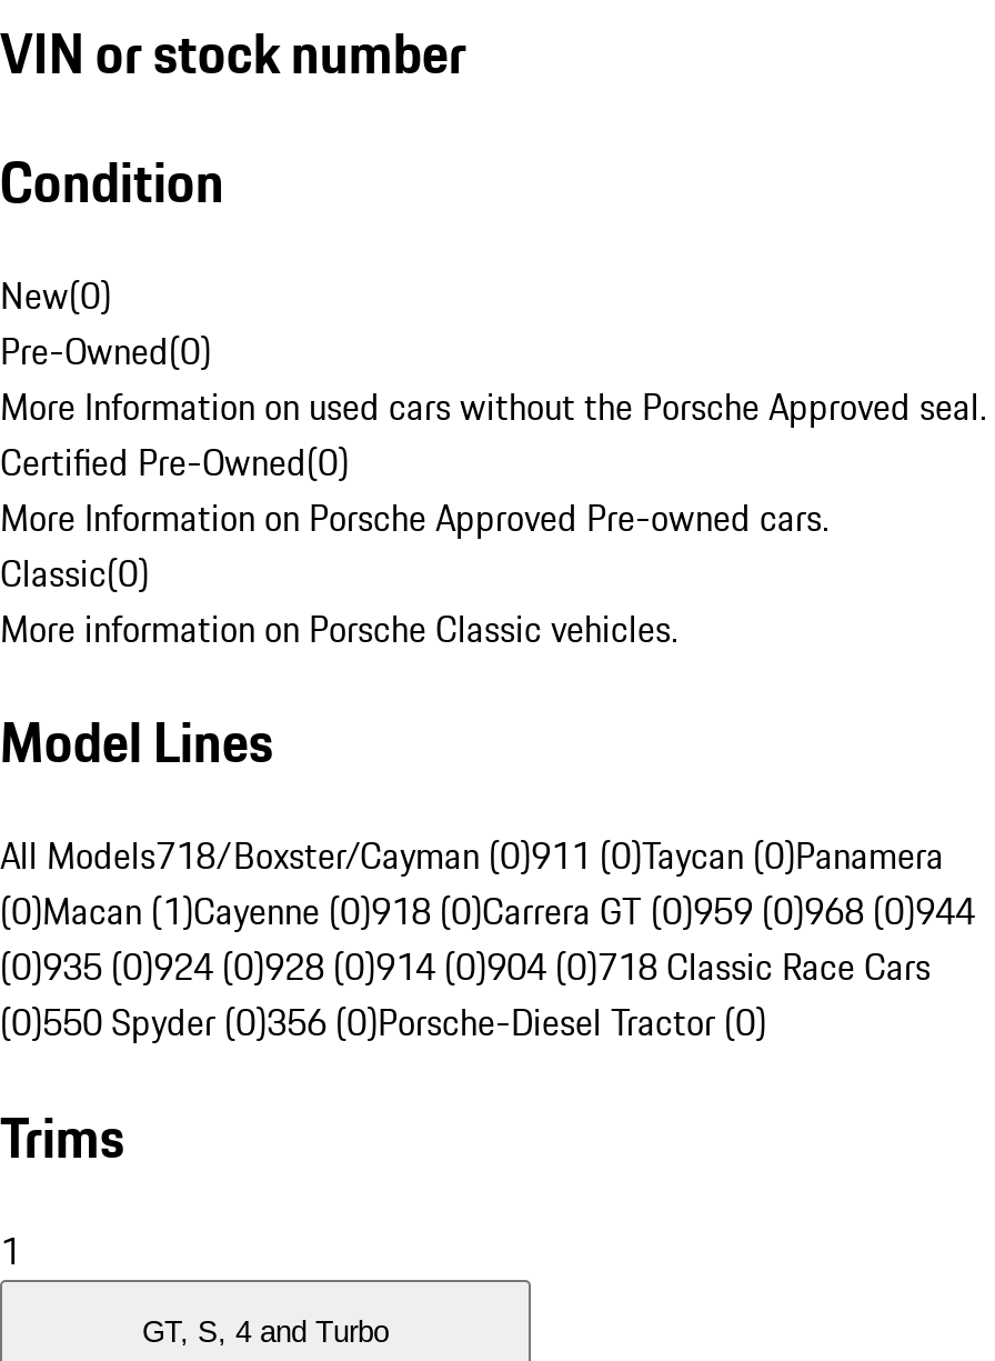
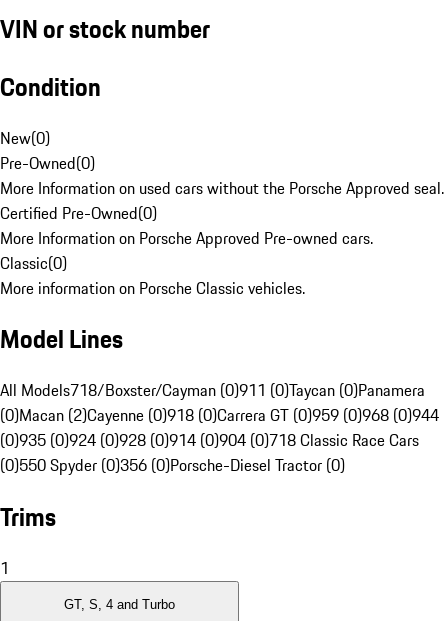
- (0)Macan (1)Cayenne (0)918 (0)Carrera GT (0)959 (0)968 (0)944
+ (0)Macan (2)Cayenne (0)918 (0)Carrera GT (0)959 (0)968 (0)944
